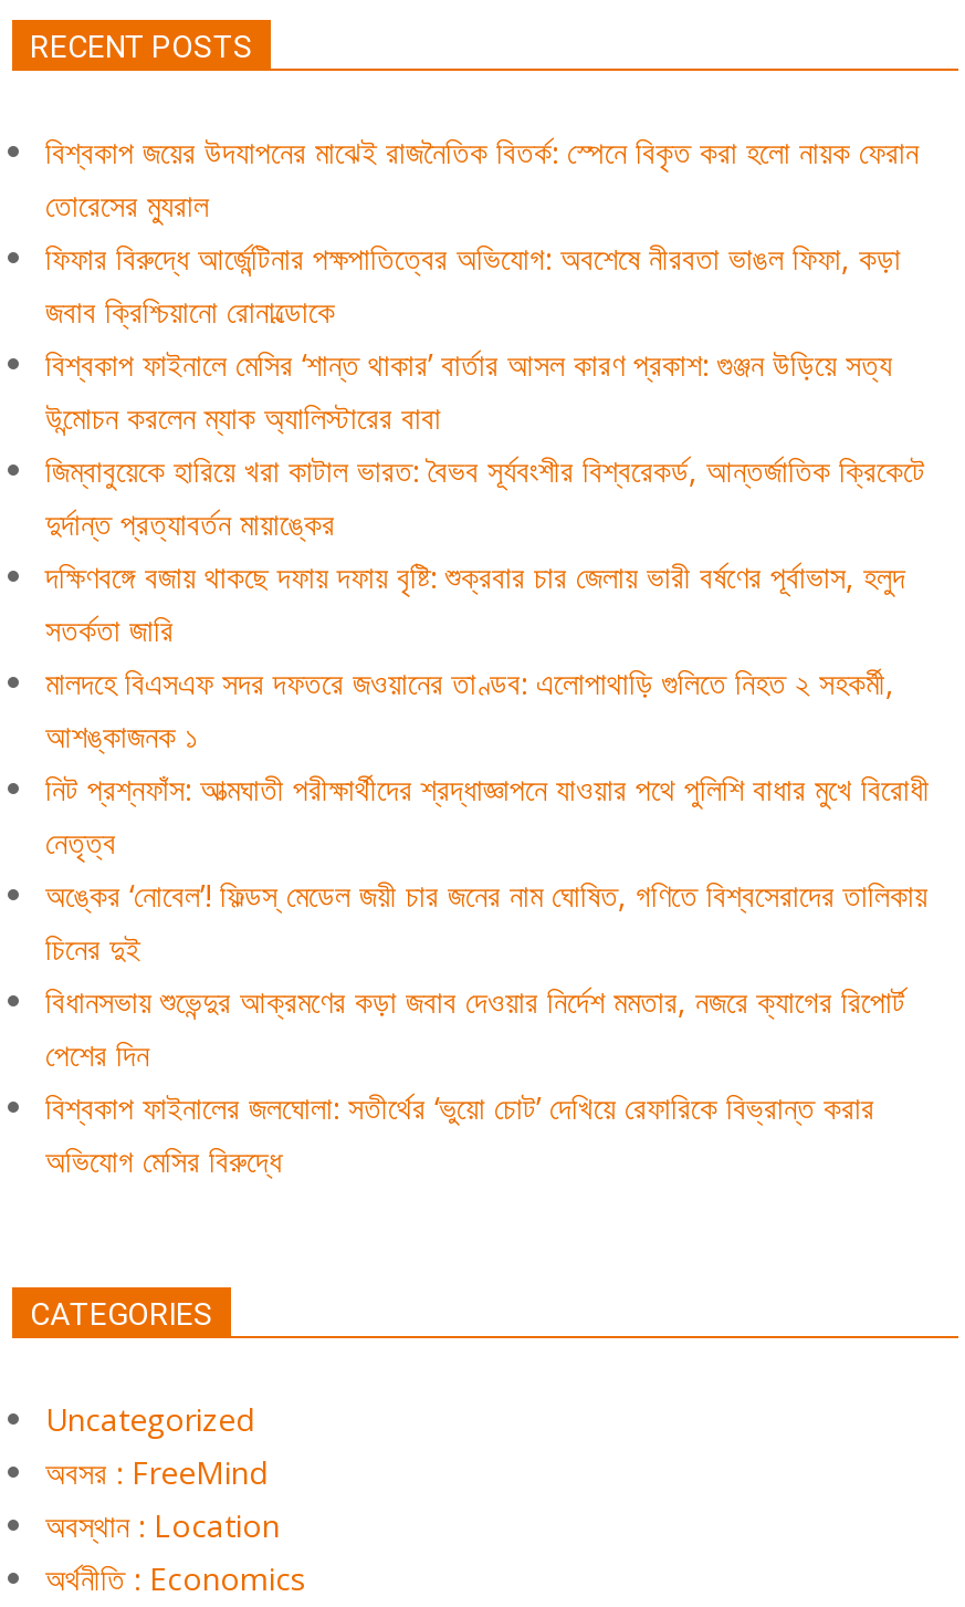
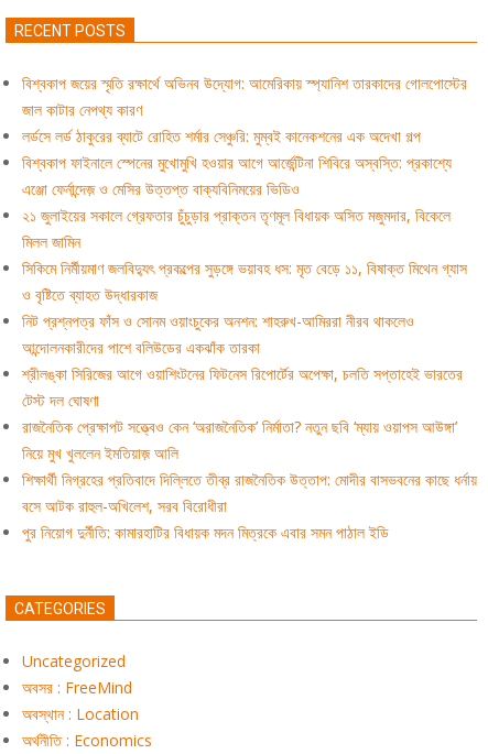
- বিশ্বকাপ জয়ের উদযাপনের মাঝেই রাজনৈতিক বিতর্ক: স্পেনে বিকৃত করা হলো নায়ক ফেরান
- তোরেসের ম্যুরাল
- ফিফার বিরুদ্ধে আর্জেন্টিনার পক্ষপাতিত্বের অভিযোগ: অবশেষে নীরবতা ভাঙল ফিফা, কড়া
- জবাব ক্রিশ্চিয়ানো রোনাল্ডোকে
- বিশ্বকাপ ফাইনালে মেসির ‘শান্ত থাকার’ বার্তার আসল কারণ প্রকাশ: গুঞ্জন উড়িয়ে সত্য
- উন্মোচন করলেন ম্যাক অ্যালিস্টারের বাবা
- জিম্বাবুয়েকে হারিয়ে খরা কাটাল ভারত: বৈভব সূর্যবংশীর বিশ্বরেকর্ড, আন্তর্জাতিক ক্রিকেটে
- দুর্দান্ত প্রত্যাবর্তন মায়াঙ্কের
- দক্ষিণবঙ্গে বজায় থাকছে দফায় দফায় বৃষ্টি: শুক্রবার চার জেলায় ভারী বর্ষণের পূর্বাভাস, হলুদ
- সতর্কতা জারি
- মালদহে বিএসএফ সদর দফতরে জওয়ানের তাণ্ডব: এলোপাথাড়ি গুলিতে নিহত ২ সহকর্মী,
- আশঙ্কাজনক ১
- নিট প্রশ্নফাঁস: আত্মঘাতী পরীক্ষার্থীদের শ্রদ্ধাজ্ঞাপনে যাওয়ার পথে পুলিশি বাধার মুখে বিরোধী
- নেতৃত্ব
- অঙ্কের ‘নোবেল’! ফিল্ডস্‌ মেডেল জয়ী চার জনের নাম ঘোষিত, গণিতে বিশ্বসেরাদের তালিকায়
- চিনের দুই
- বিধানসভায় শুভেন্দুর আক্রমণের কড়া জবাব দেওয়ার নির্দেশ মমতার, নজরে ক্যাগের রিপোর্ট
- পেশের দিন
- বিশ্বকাপ ফাইনালের জলঘোলা: সতীর্থের ‘ভুয়ো চোট’ দেখিয়ে রেফারিকে বিভ্রান্ত করার
- অভিযোগ মেসির বিরুদ্ধে
+ বিশ্বকাপ জয়ের স্মৃতি রক্ষার্থে অভিনব উদ্যোগ: আমেরিকায় স্প্যানিশ তারকাদের গোলপোস্টের
+ জাল কাটার নেপথ্য কারণ
+ লর্ডসে লর্ড ঠাকুরের ব্যাটে রোহিত শর্মার সেঞ্চুরি: মুম্বই কানেকশনের এক অদেখা গল্প
+ বিশ্বকাপ ফাইনালে স্পেনের মুখোমুখি হওয়ার আগে আর্জেন্টিনা শিবিরে অস্বস্তি: প্রকাশ্যে
+ এঞ্জো ফের্নান্দেজ় ও মেসির উত্তপ্ত বাক্যবিনিময়ের ভিডিও
+ ২১ জুলাইয়ের সকালে গ্রেফতার চুঁচুড়ার প্রাক্তন তৃণমূল বিধায়ক অসিত মজুমদার, বিকেলে
+ মিলল জামিন
+ সিকিমে নির্মীয়মাণ জলবিদ্যুৎ প্রকল্পের সুড়ঙ্গে ভয়াবহ ধস: মৃত বেড়ে ১১, বিষাক্ত মিথেন গ্যাস
+ ও বৃষ্টিতে ব্যাহত উদ্ধারকাজ
+ নিট প্রশ্নপত্র ফাঁস ও সোনম ওয়াংচুকের অনশন: শাহরুখ-আমিররা নীরব থাকলেও
+ আন্দোলনকারীদের পাশে বলিউডের একঝাঁক তারকা
+ শ্রীলঙ্কা সিরিজের আগে ওয়াশিংটনের ফিটনেস রিপোর্টের অপেক্ষা, চলতি সপ্তাহেই ভারতের
+ টেস্ট দল ঘোষণা
+ রাজনৈতিক প্রেক্ষাপট সত্ত্বেও কেন ‘অরাজনৈতিক’ নির্মাতা? নতুন ছবি ‘ম্যায় ওয়াপস আউঙ্গা’
+ নিয়ে মুখ খুললেন ইমতিয়াজ় আলি
+ শিক্ষার্থী নিগ্রহের প্রতিবাদে দিল্লিতে তীব্র রাজনৈতিক উত্তাপ: মোদীর বাসভবনের কাছে ধর্নায়
+ বসে আটক রাহুল-অখিলেশ, সরব বিরোধীরা
+ পুর নিয়োগ দুর্নীতি: কামারহাটির বিধায়ক মদন মিত্রকে এবার সমন পাঠাল ইডি
